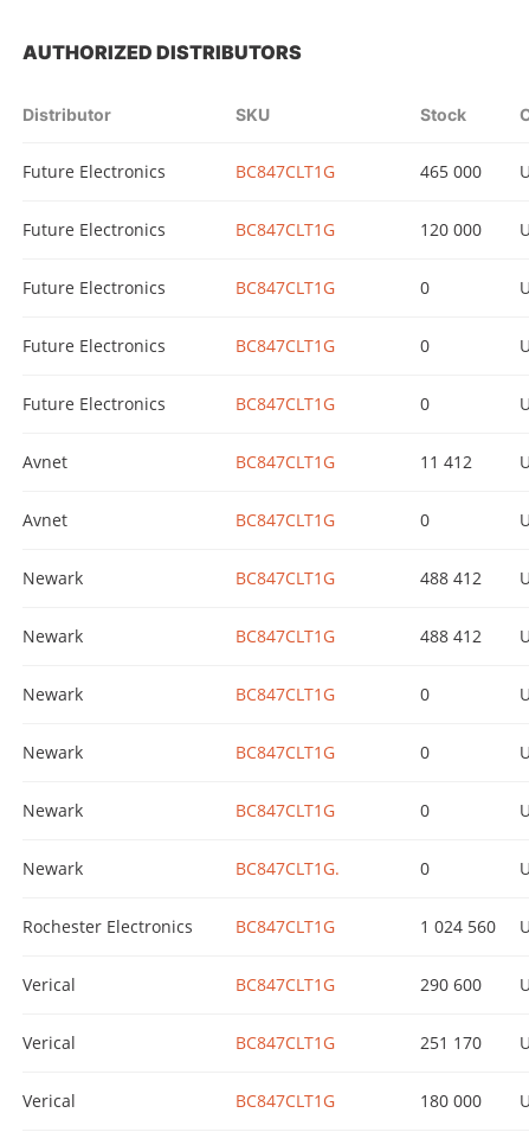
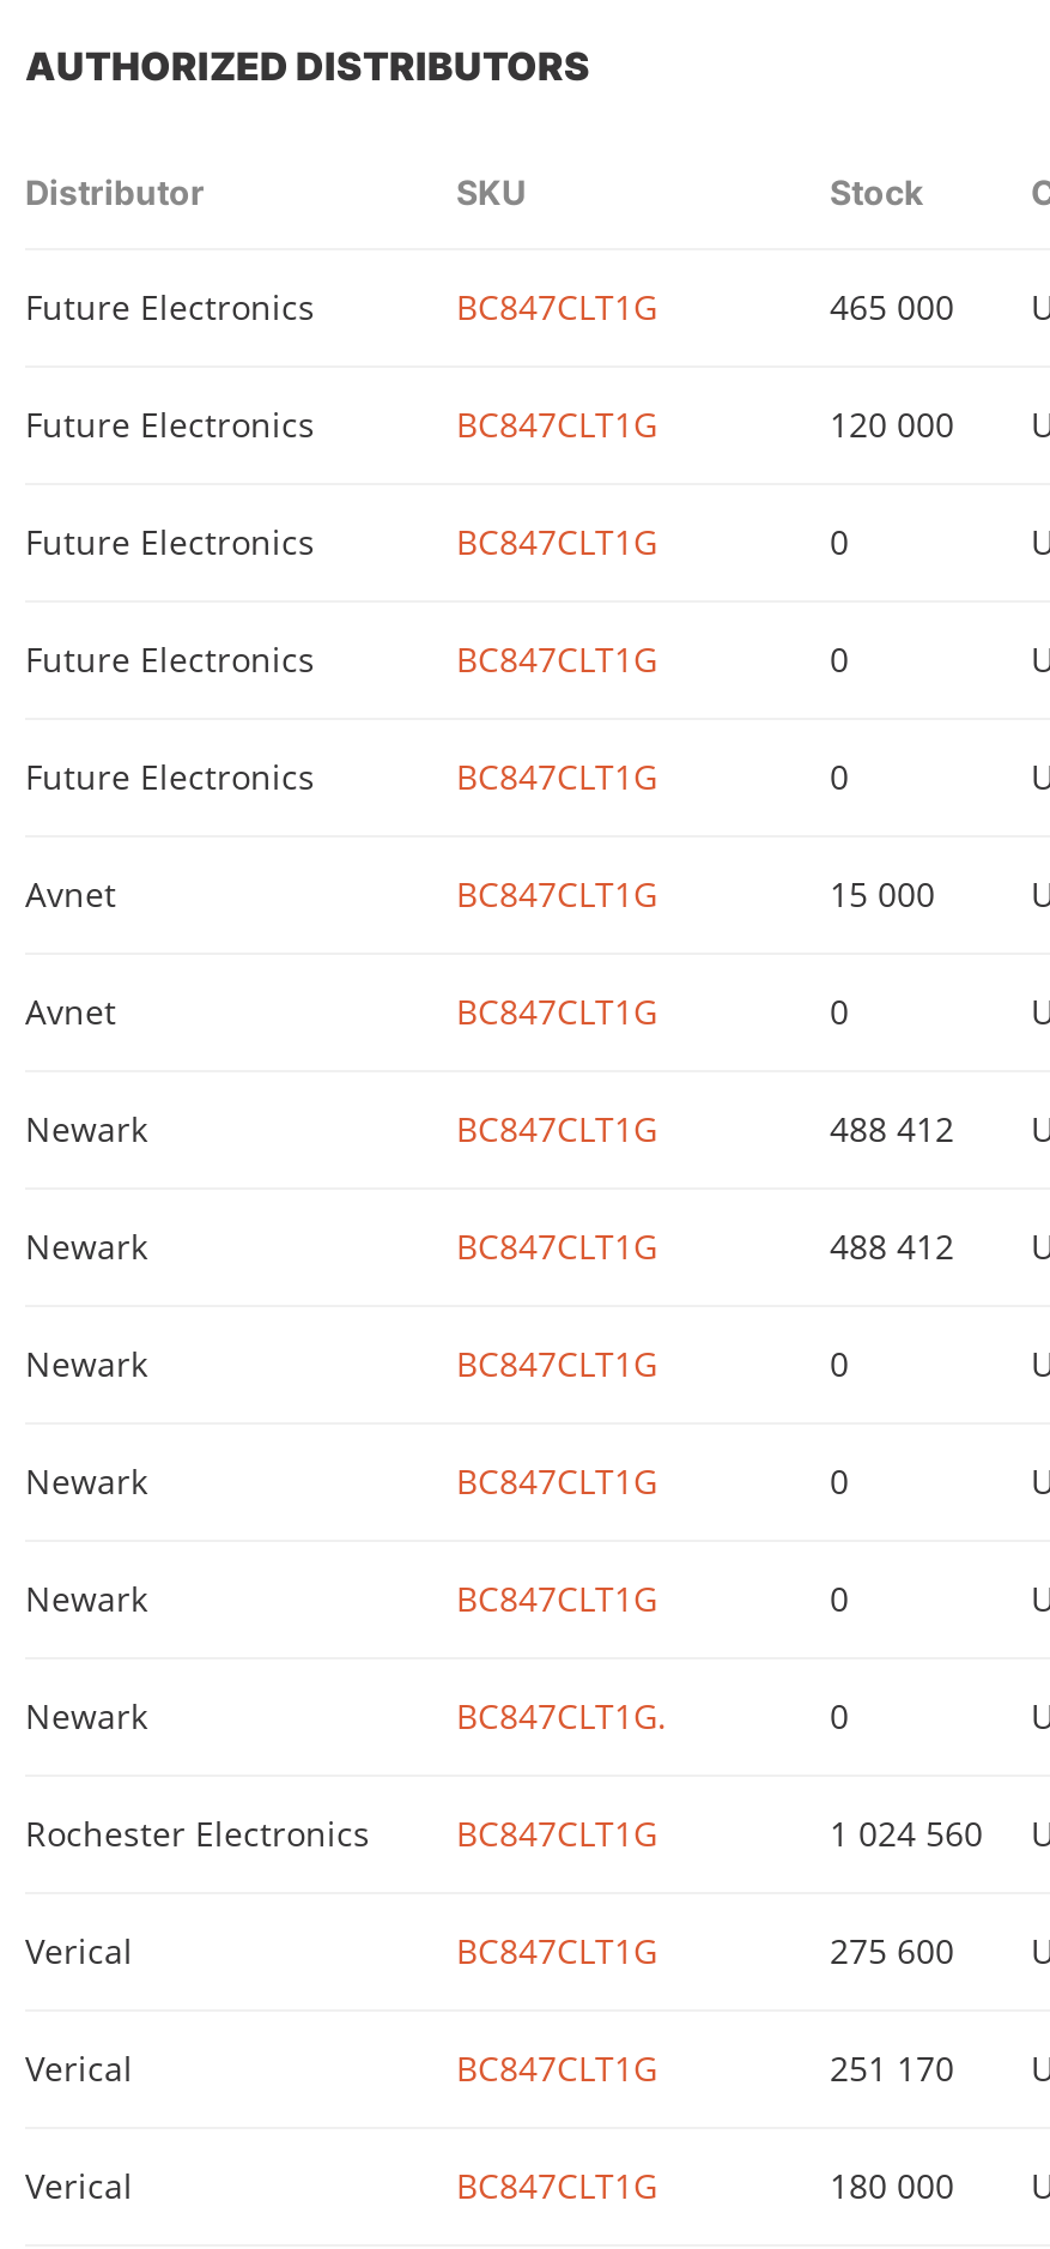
- 11 412
+ 15 000

- 290 600
+ 275 600
